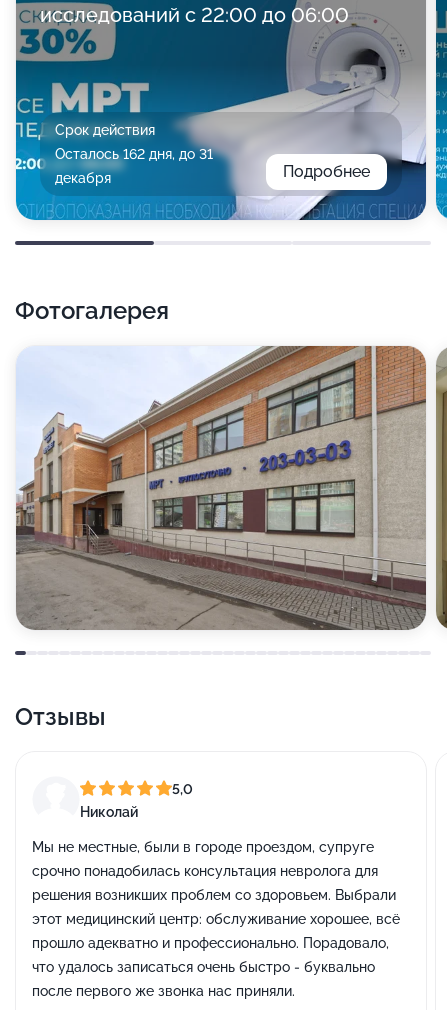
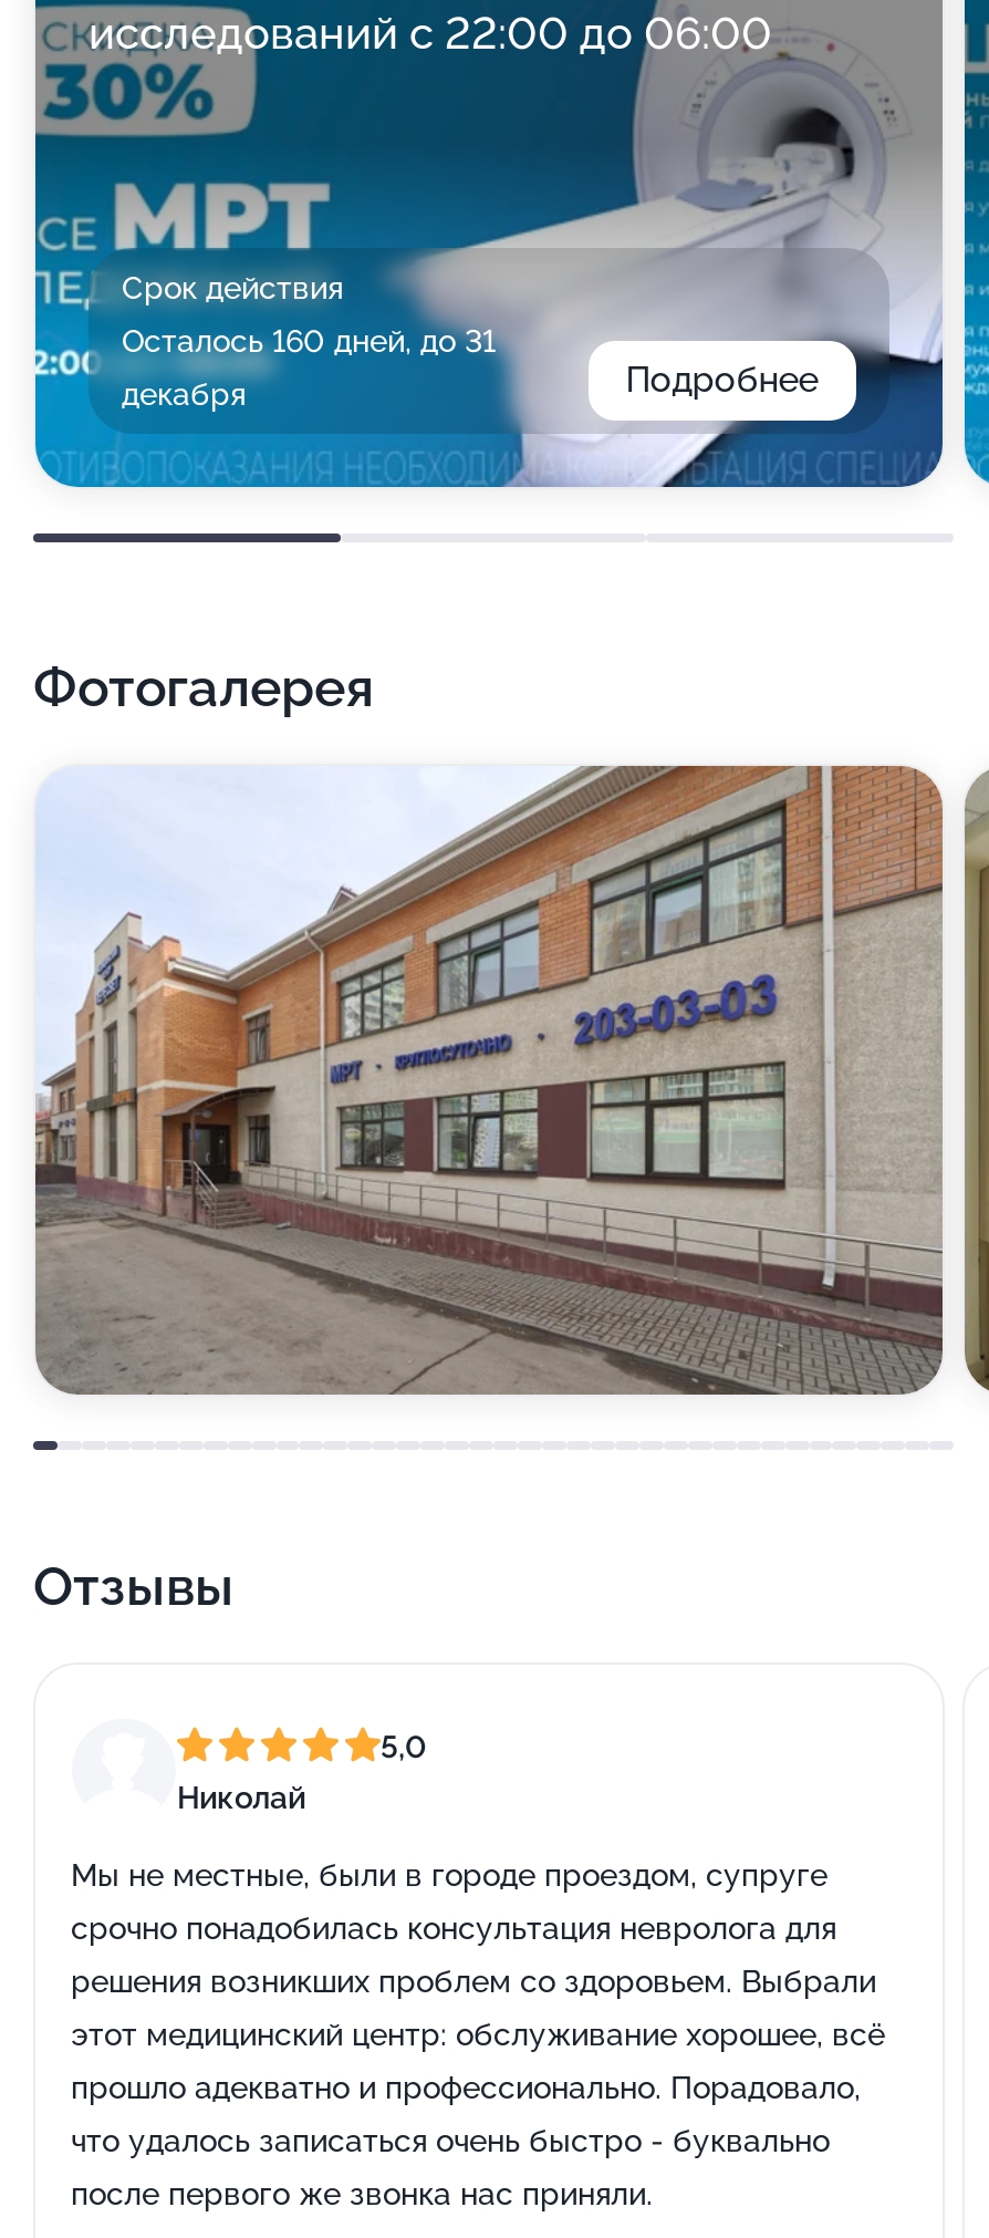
- Осталось 162 дня, до 31
+ Осталось 160 дней, до 31
